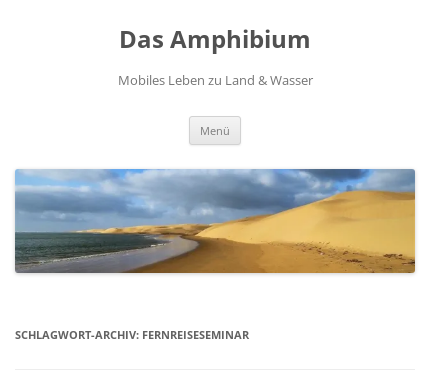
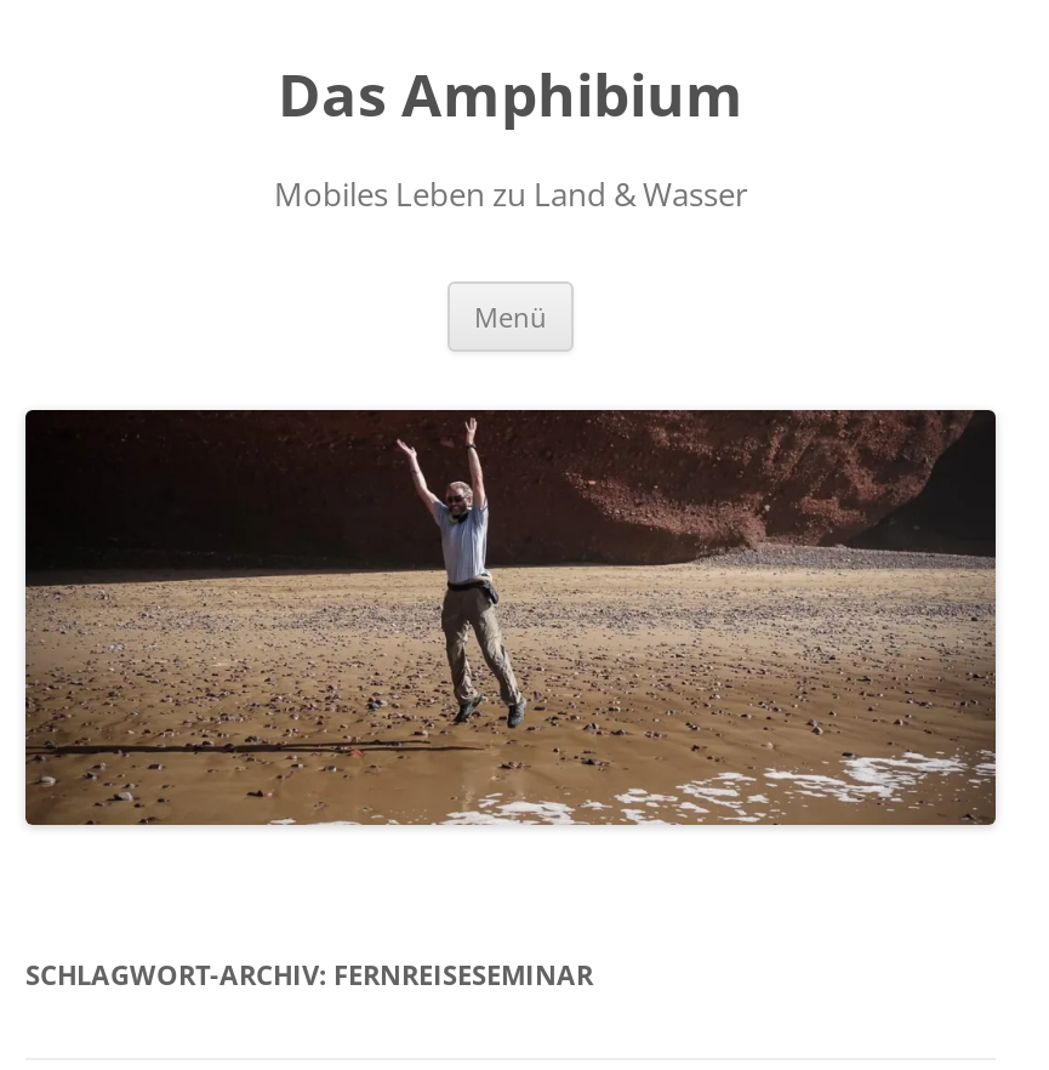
- [image]
+ [image]
